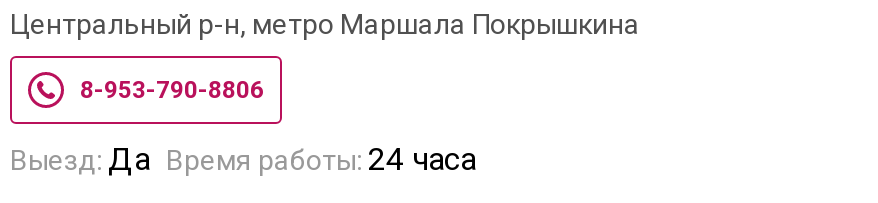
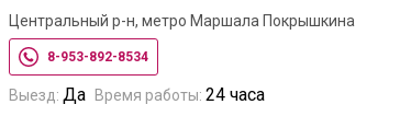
- 8-953-790-8806
+ 8-953-892-8534
